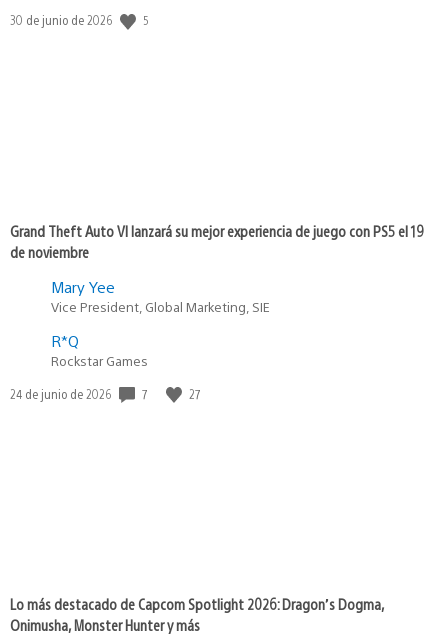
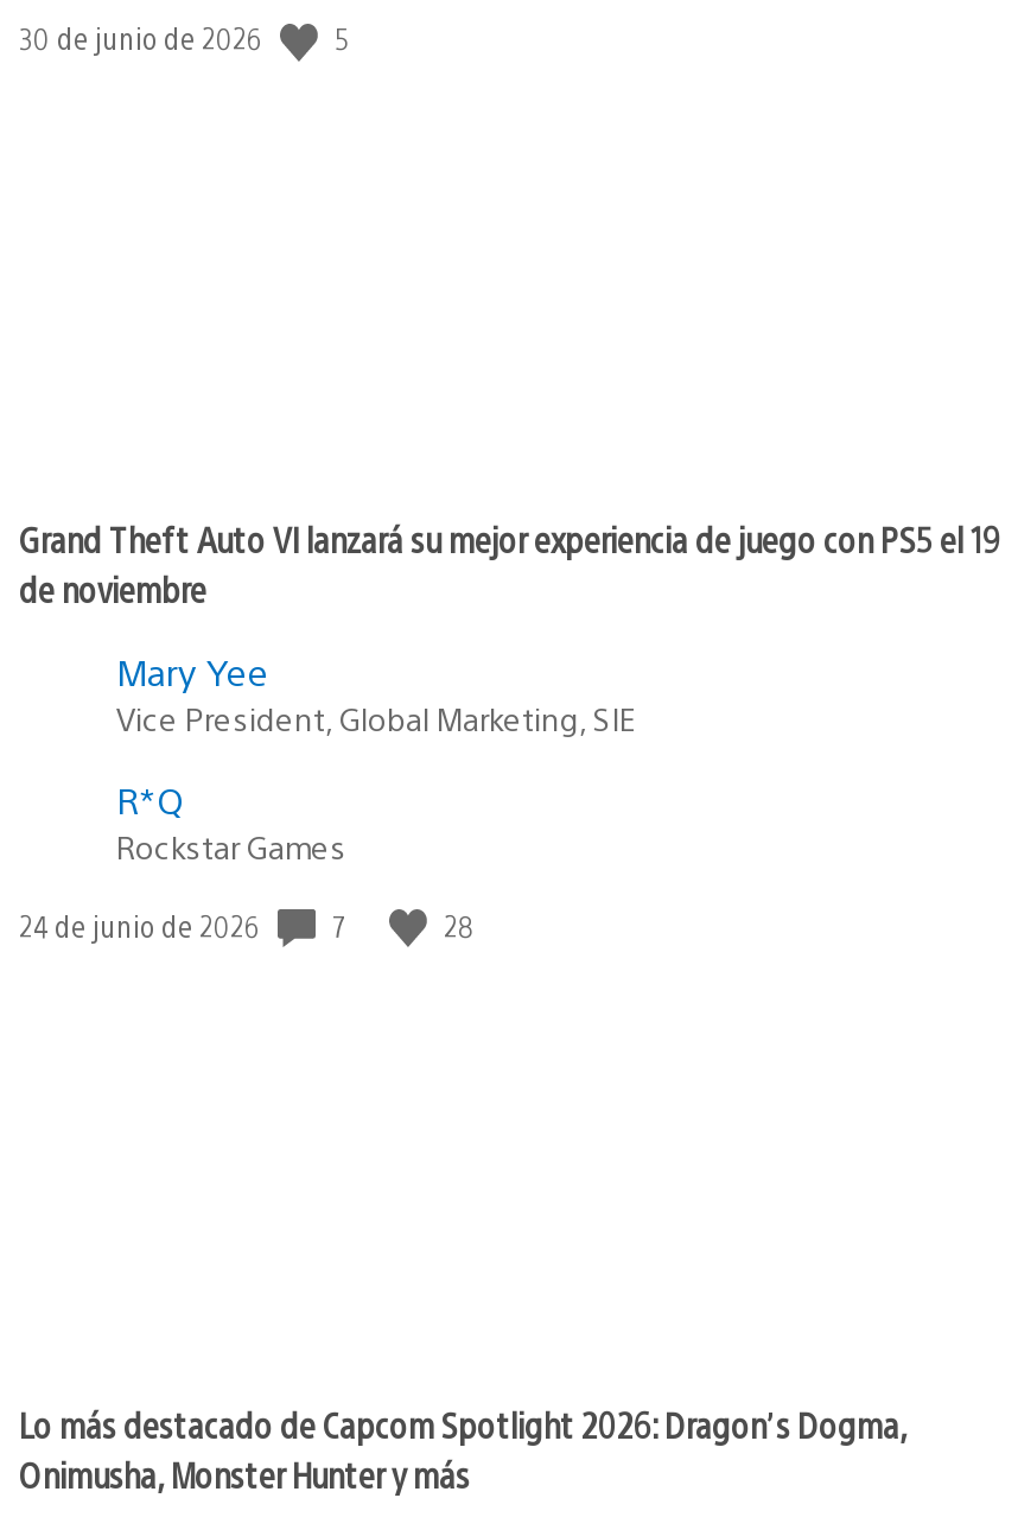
- 27
+ 28
